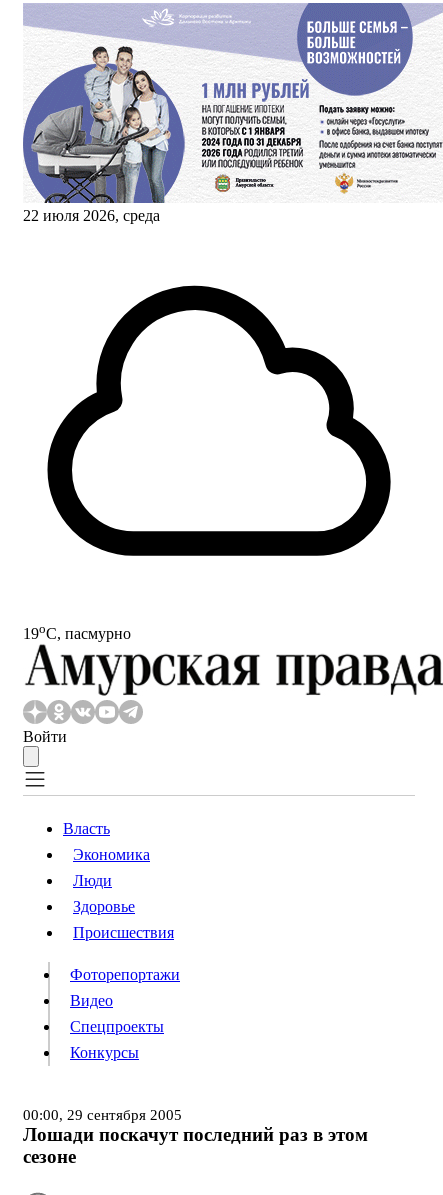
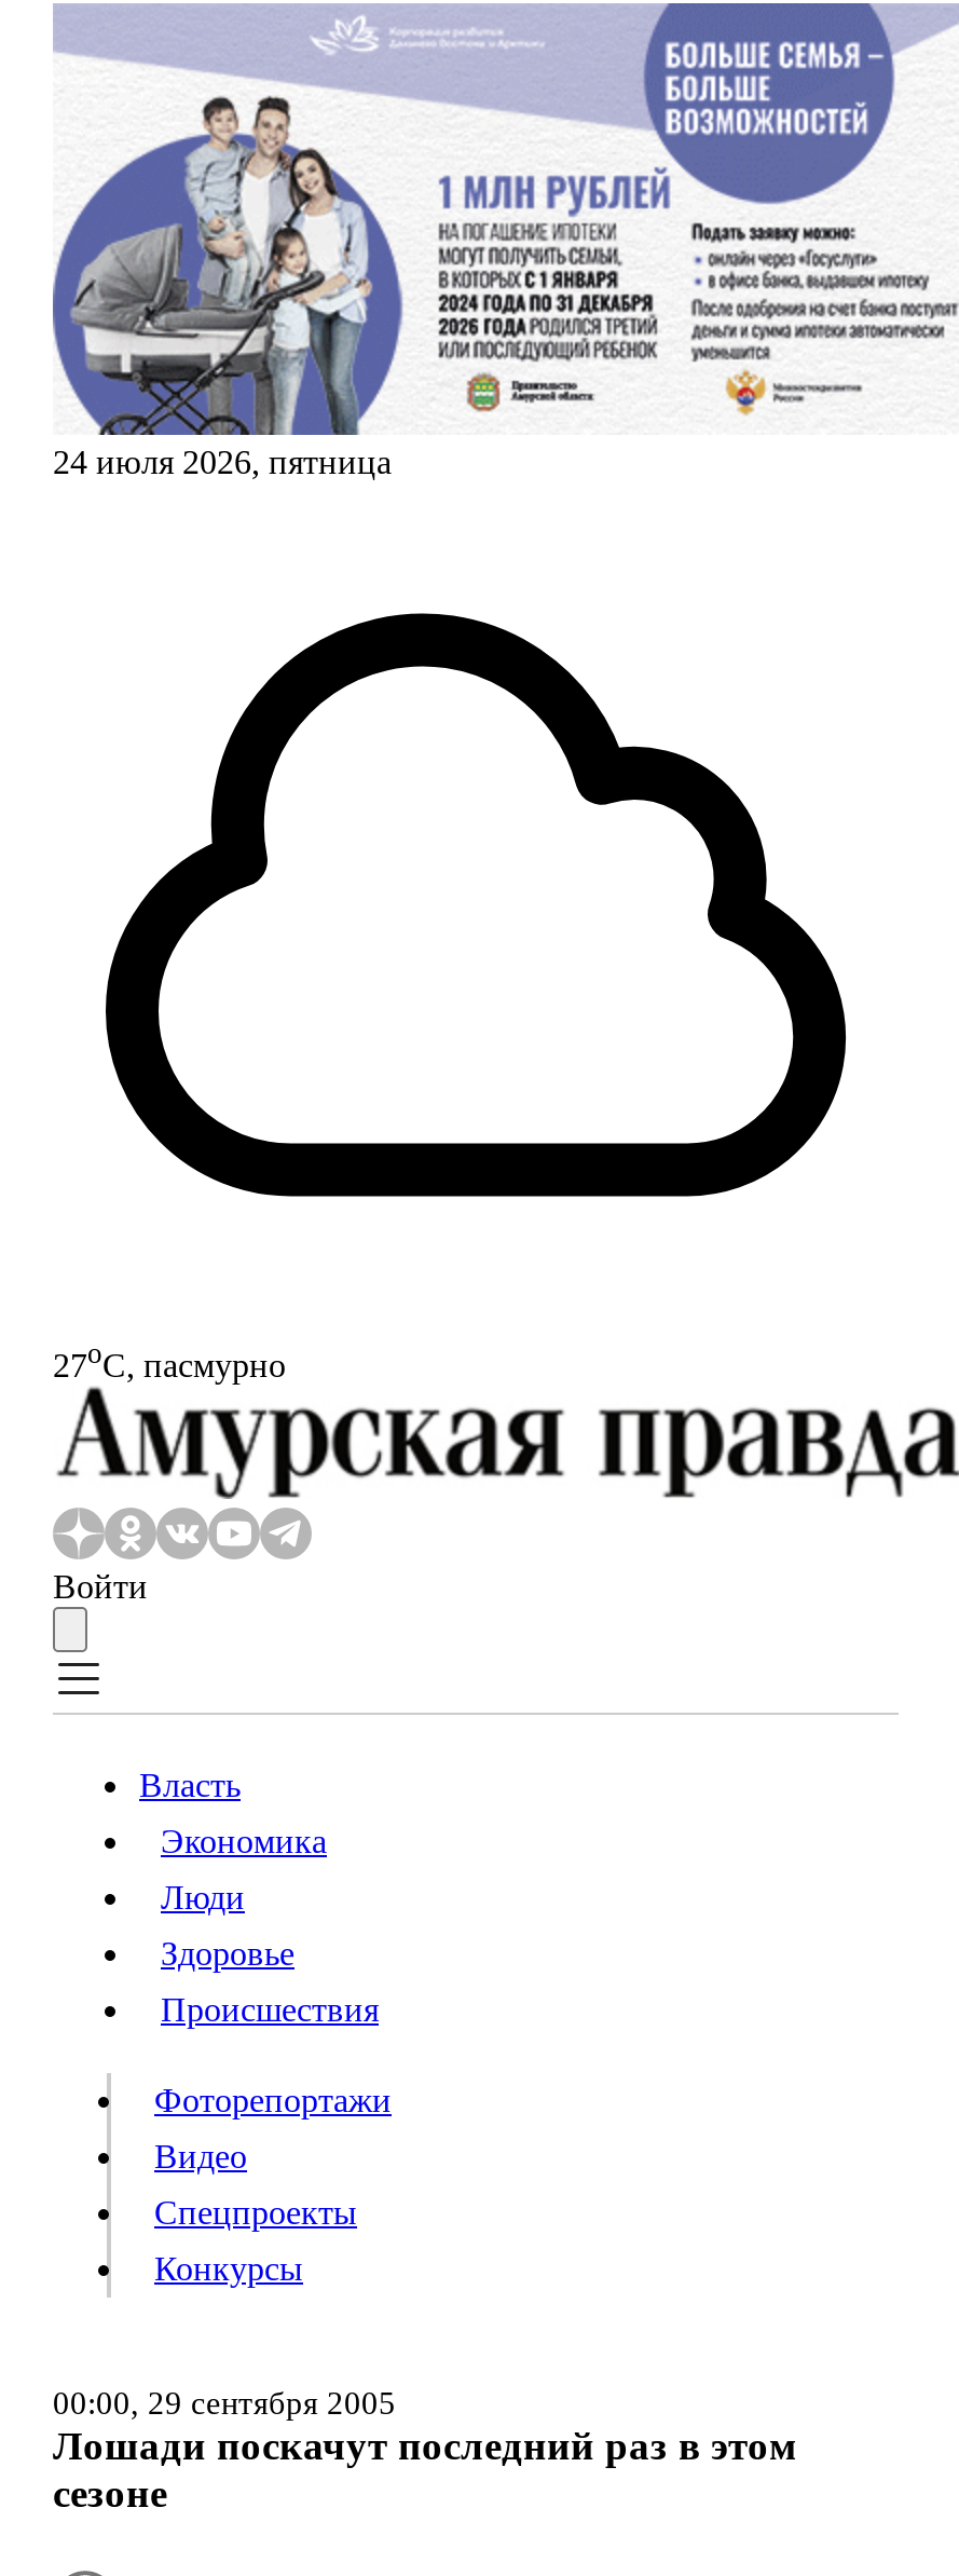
- 22 июля 2026, среда
+ 24 июля 2026, пятница

- 19oС, пасмурно
+ 27oС, пасмурно
